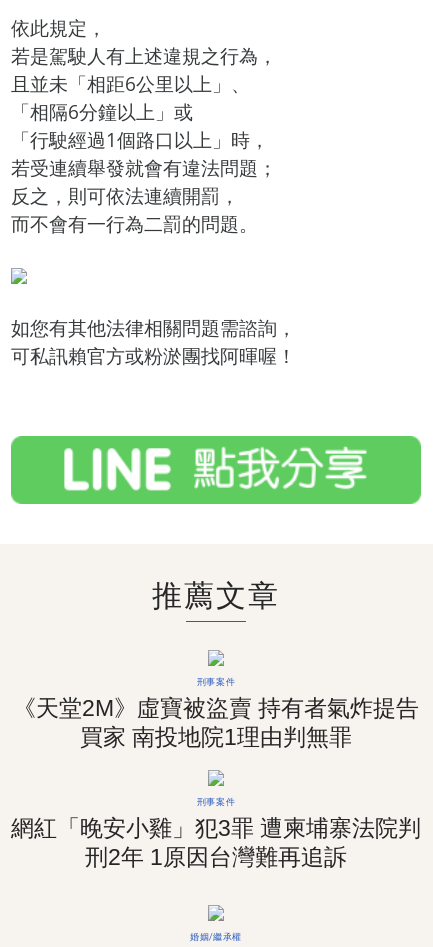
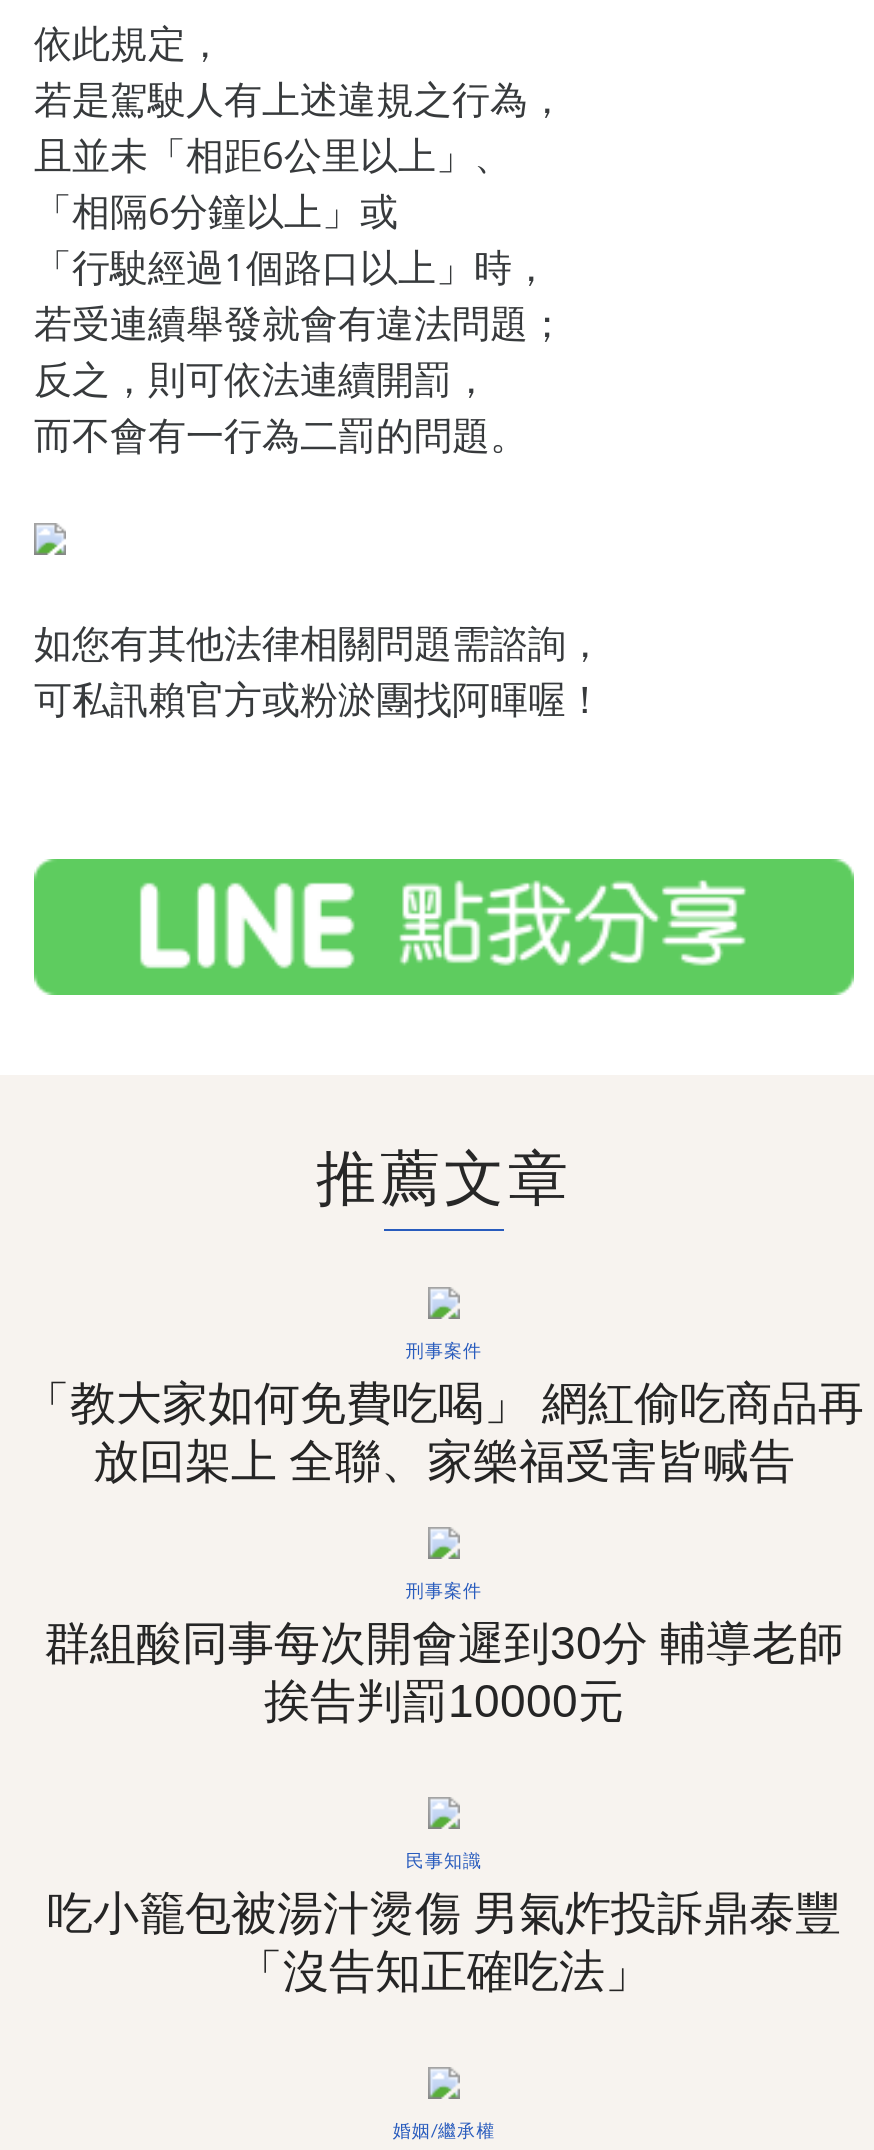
- 《天堂2M》虛寶被盜賣 持有者氣炸提告
- 買家 南投地院1理由判無罪
+ 「教大家如何免費吃喝」 網紅偷吃商品再
+ 放回架上 全聯、家樂福受害皆喊告

- 網紅「晚安小雞」犯3罪 遭柬埔寨法院判
- 刑2年 1原因台灣難再追訴
+ 群組酸同事每次開會遲到30分 輔導老師
+ 挨告判罰10000元
+ 民事知識
+ 吃小籠包被湯汁燙傷 男氣炸投訴鼎泰豐
+ 「沒告知正確吃法」
